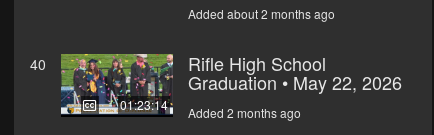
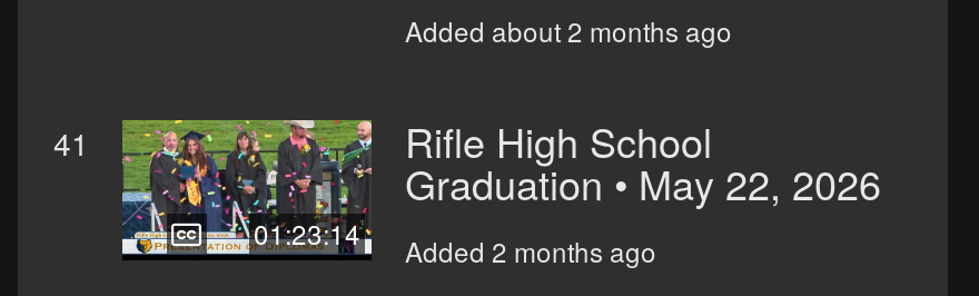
- 40
+ 41
